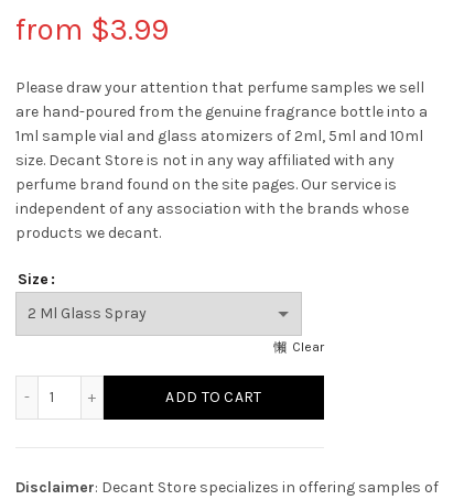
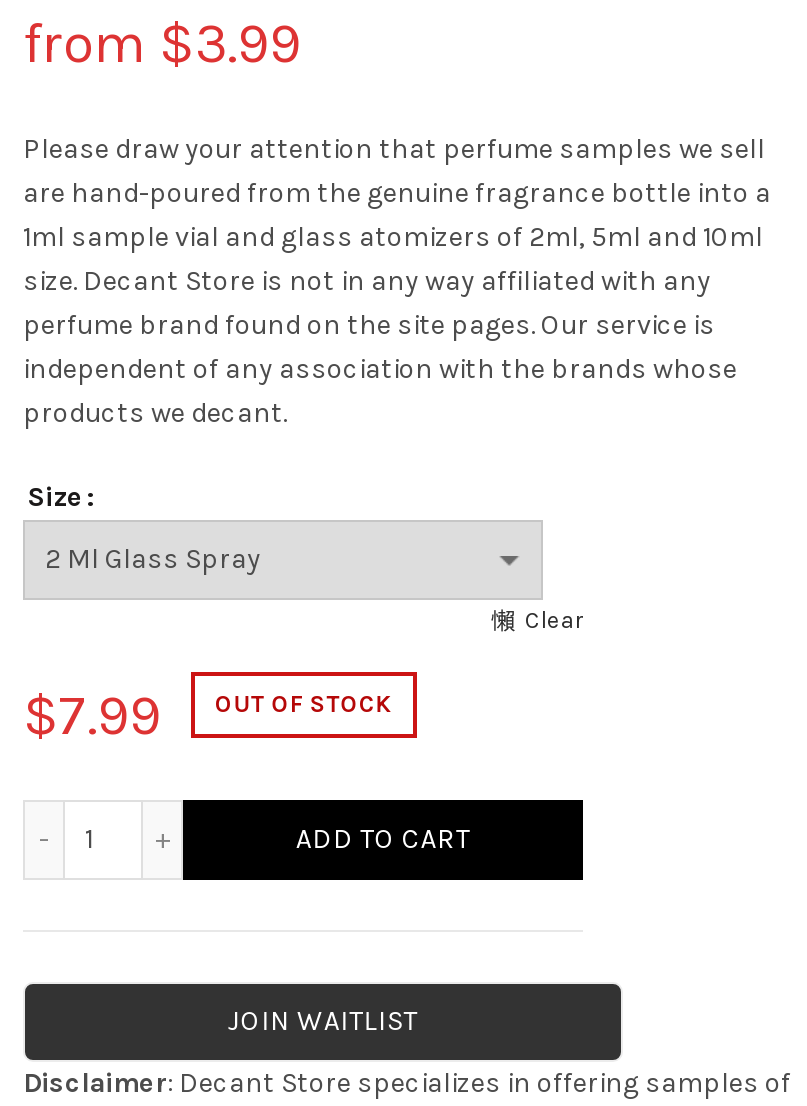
+ $7.99
+ OUT OF STOCK

+ JOIN WAITLIST
